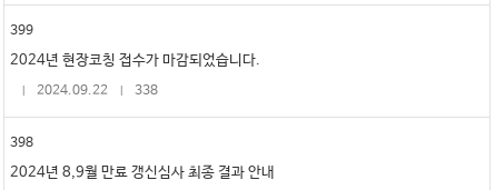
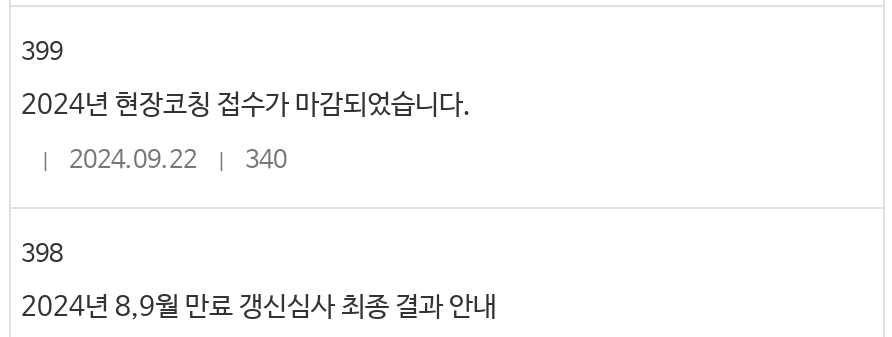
- 2024.09.22 338
+ 2024.09.22 340
